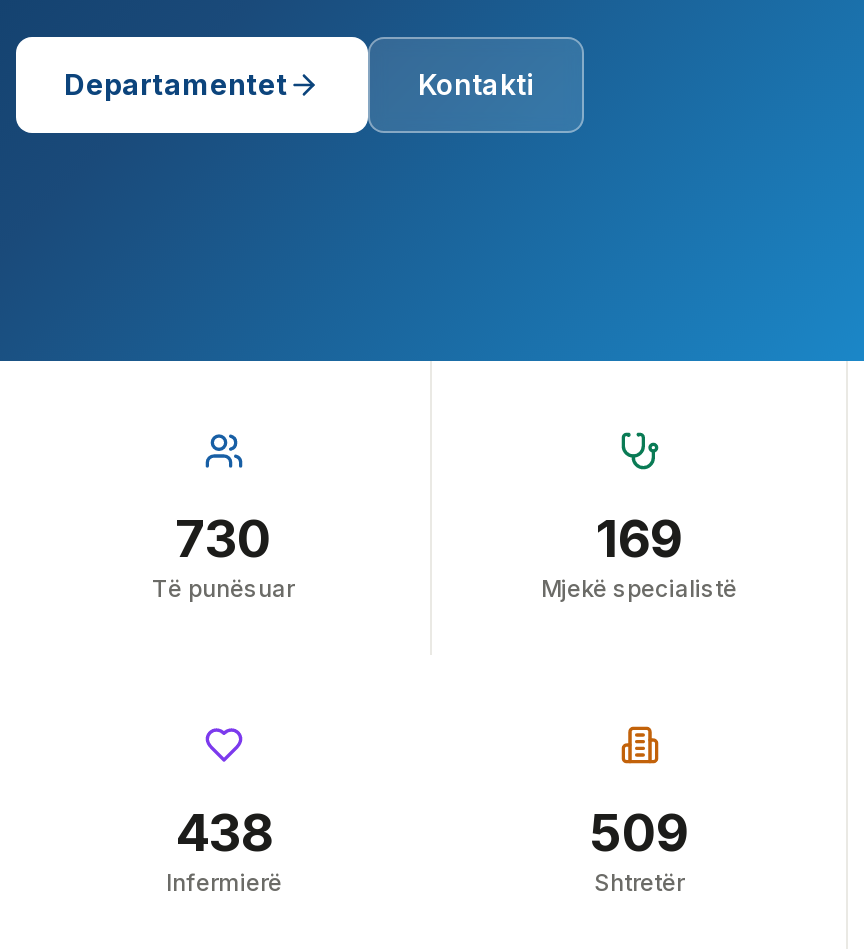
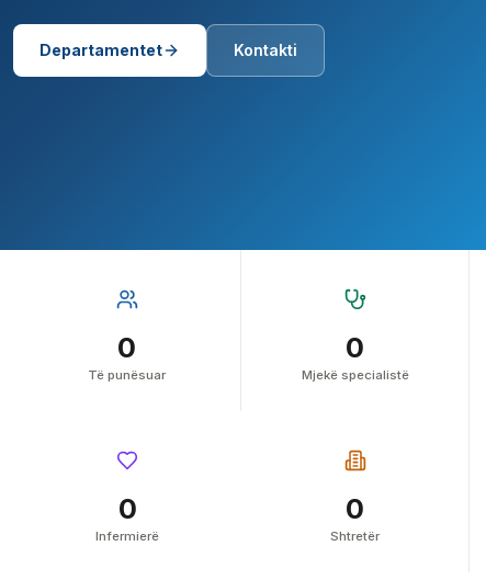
- 730
+ 0

- 169
+ 0

- 438
+ 0

- 509
+ 0
